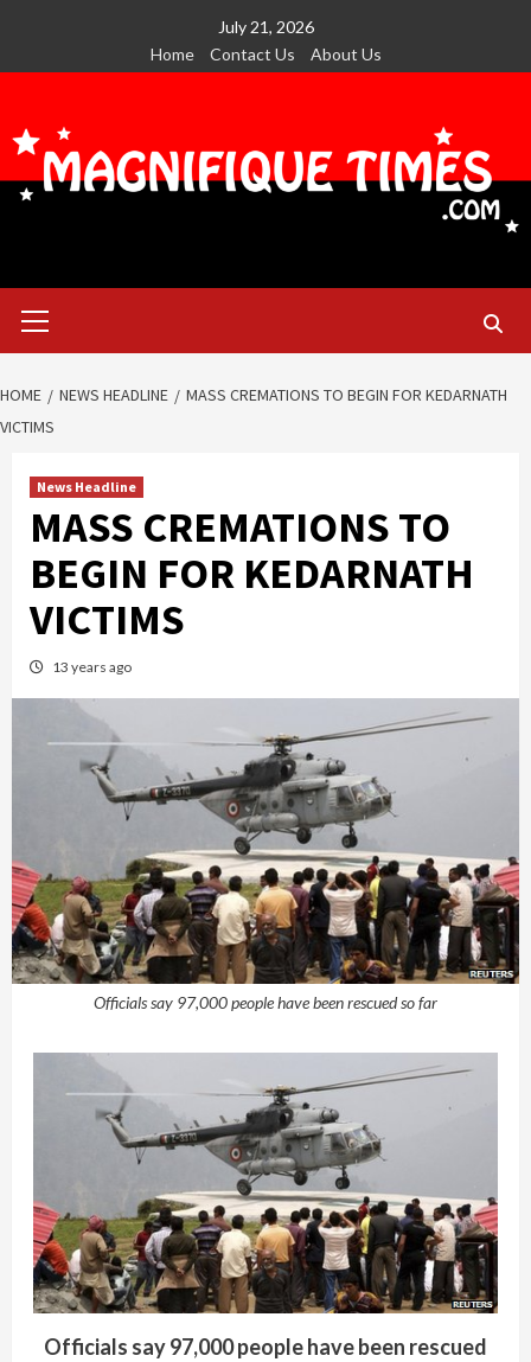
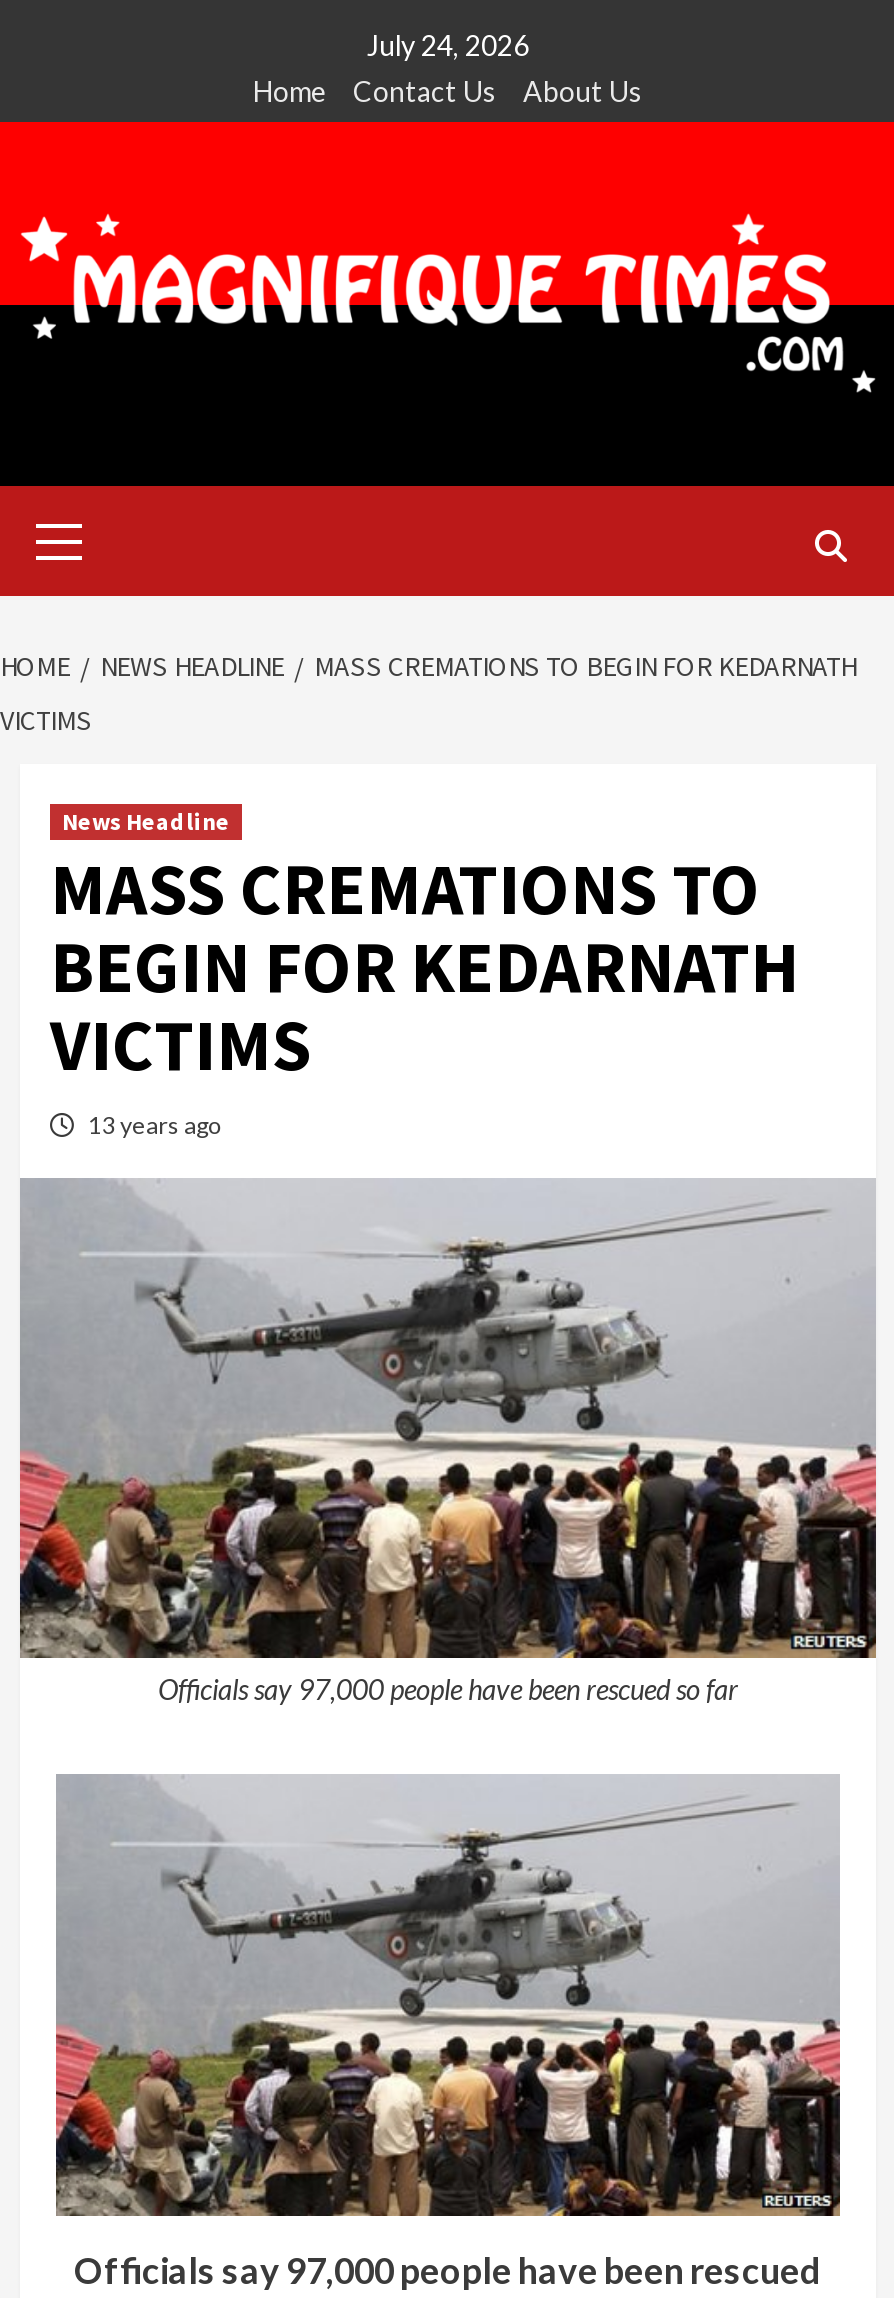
- July 21, 2026
+ July 24, 2026
